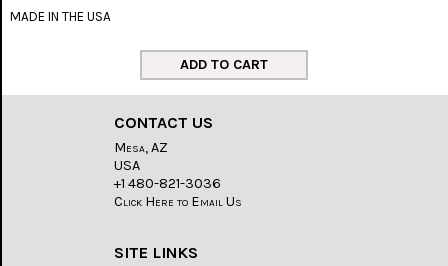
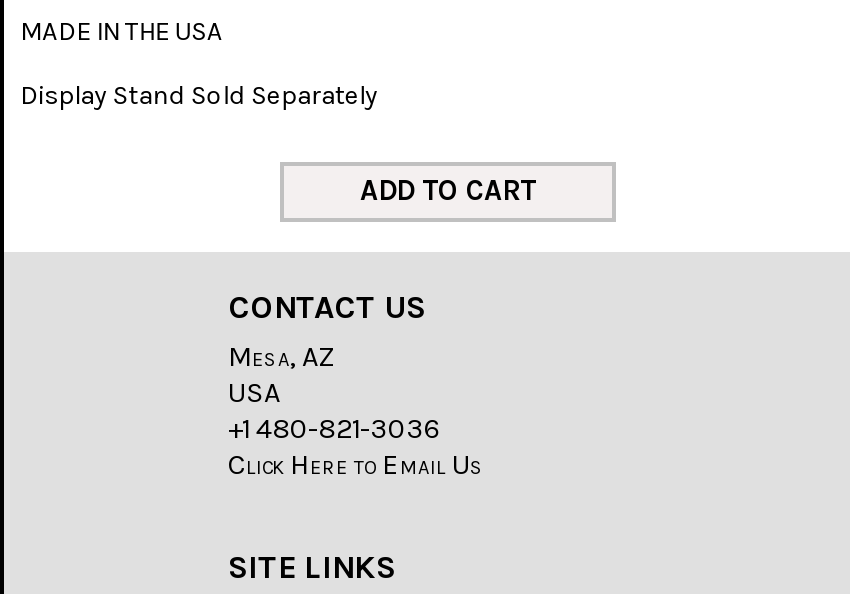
+ Display Stand Sold Separately
